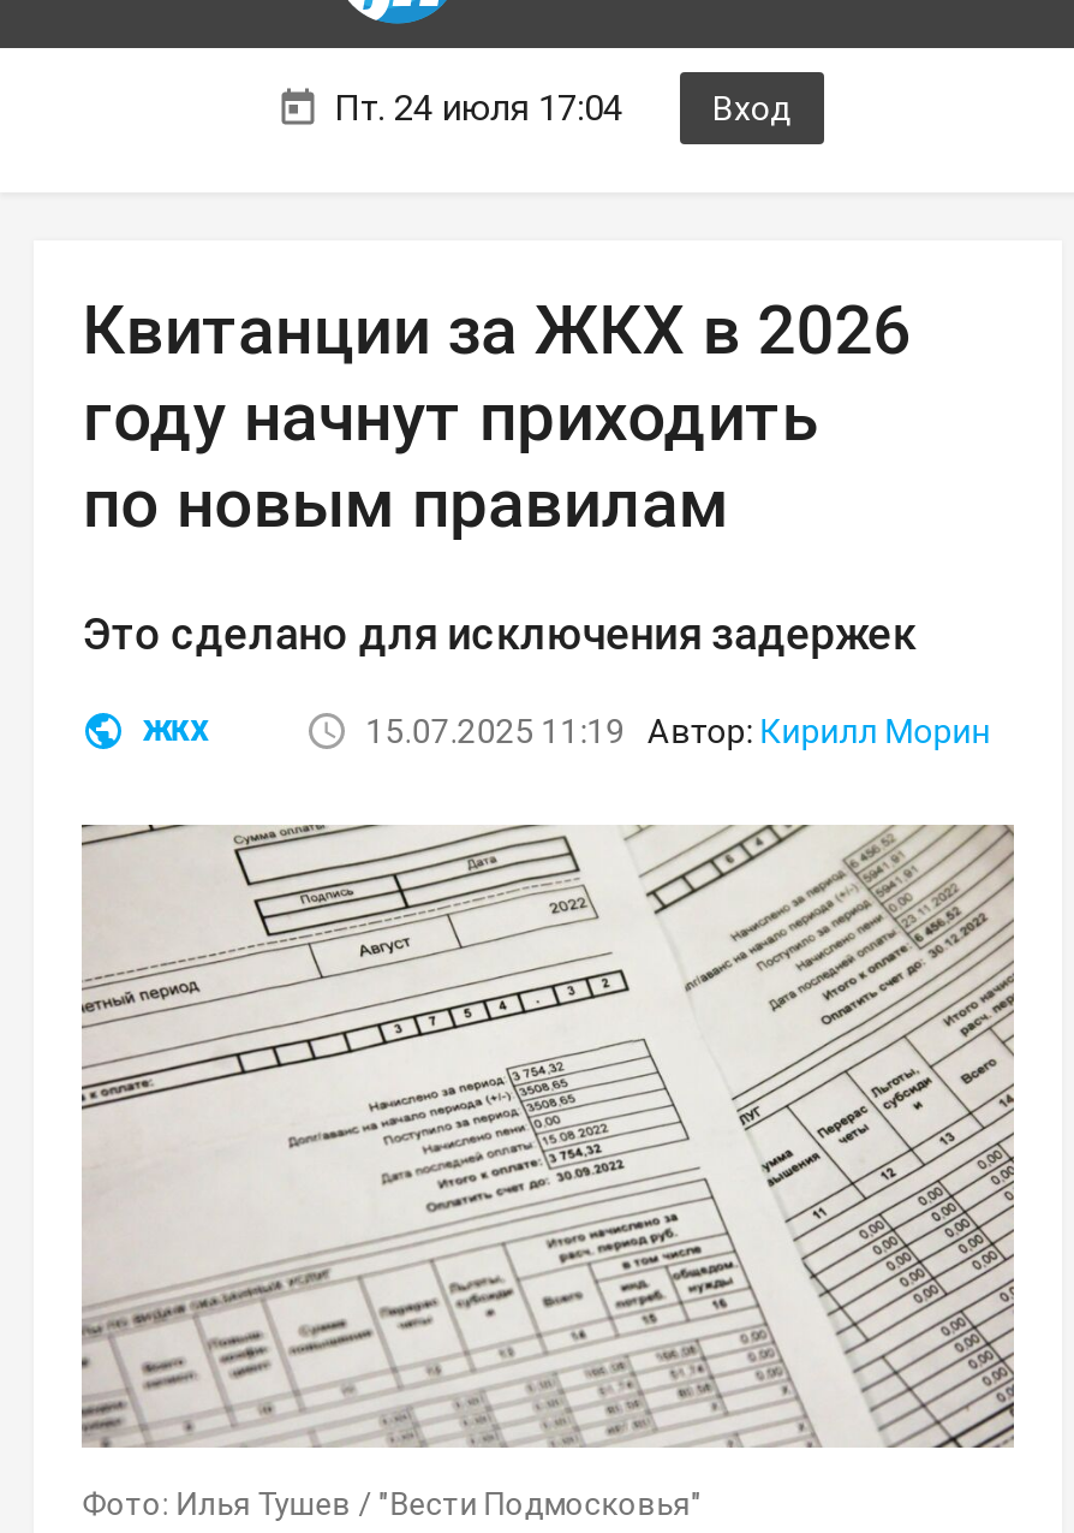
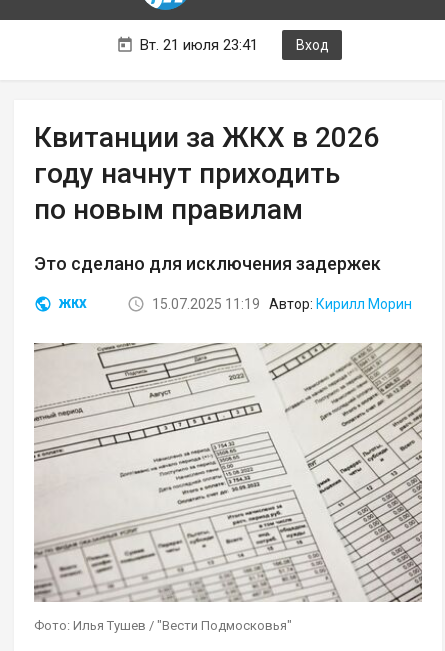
- Пт. 24 июля 17:04
+ Вт. 21 июля 23:41
